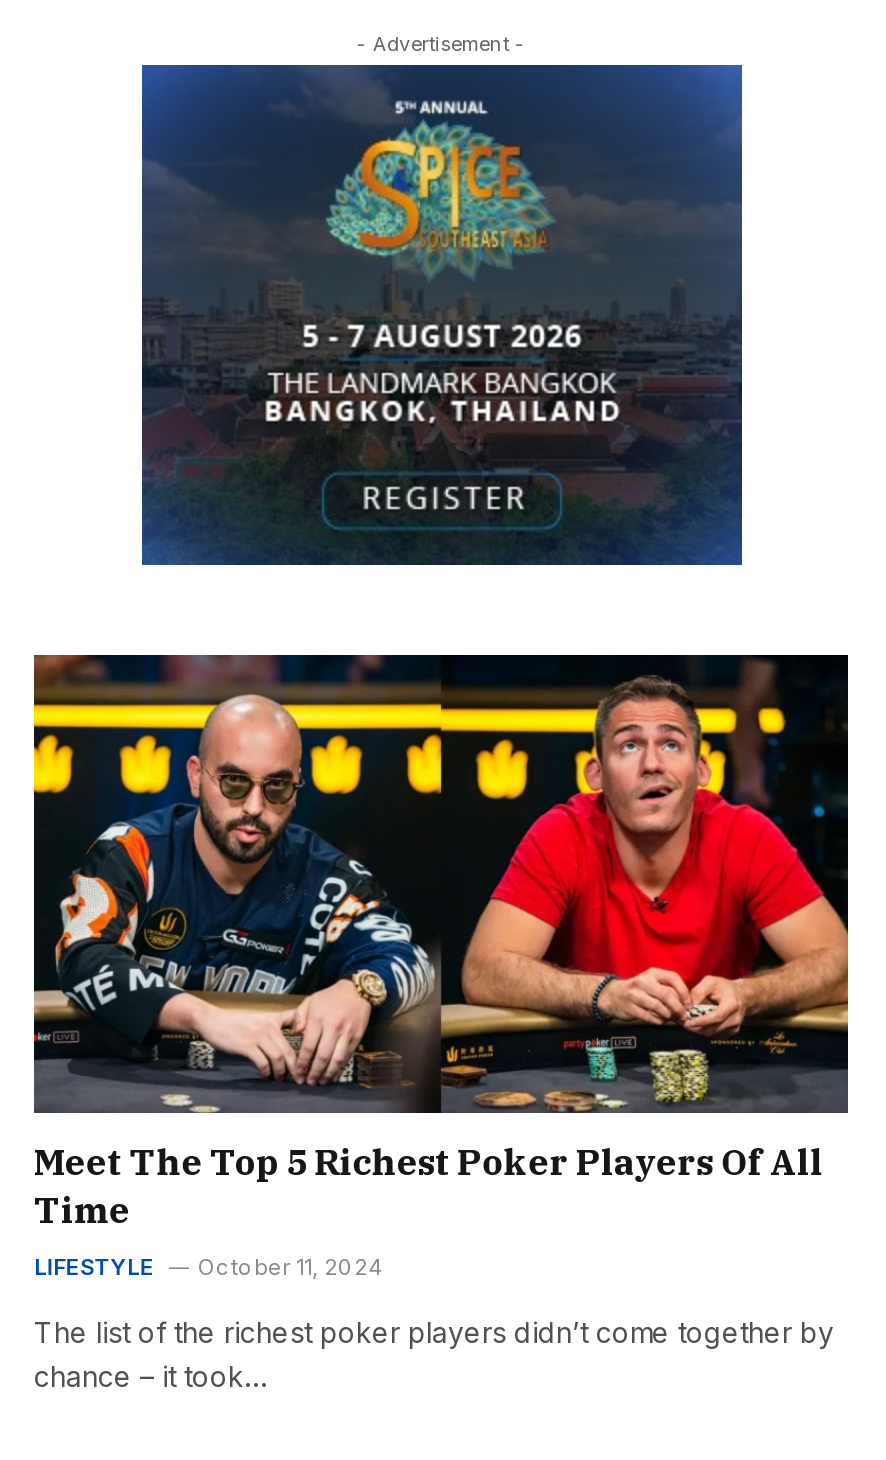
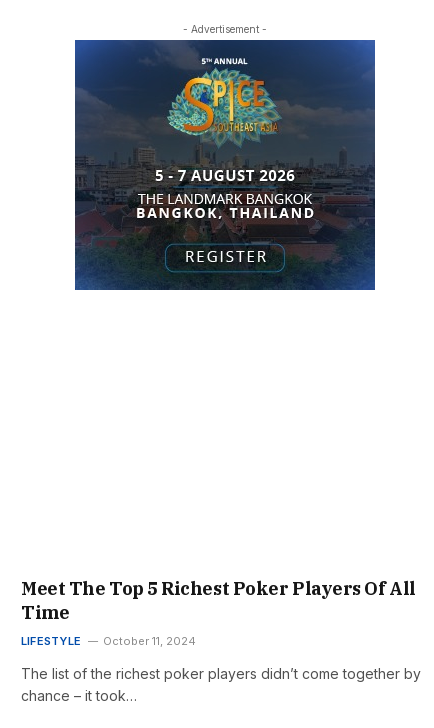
- [image]
